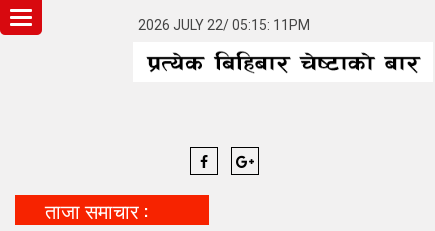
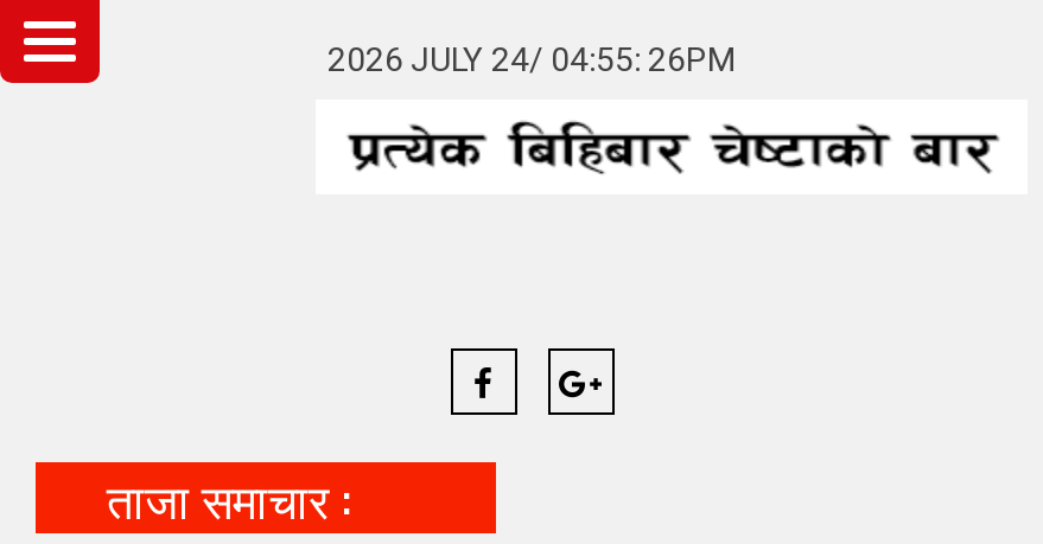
- 2026 JULY 22/ 05:15: 11PM
+ 2026 JULY 24/ 04:55: 26PM
